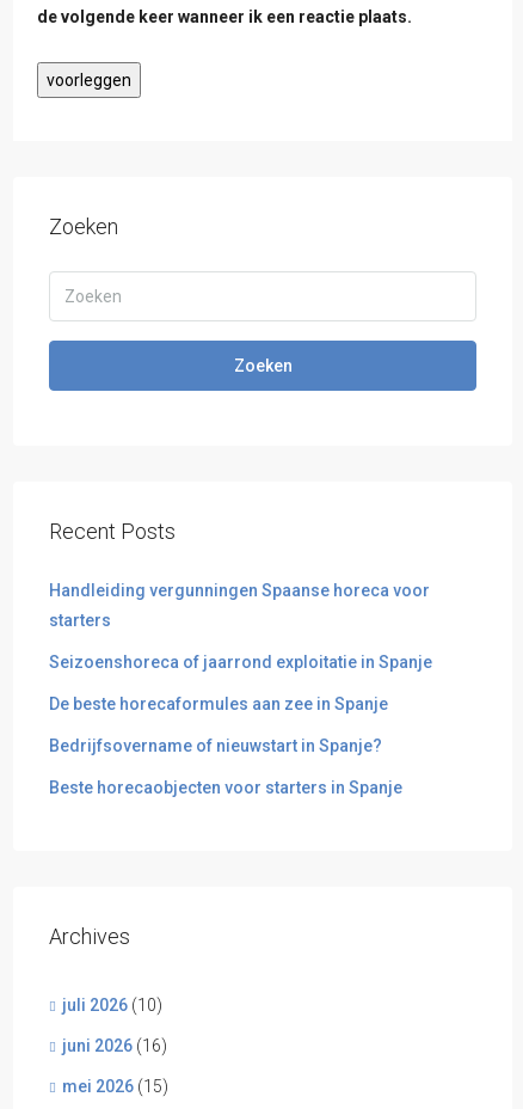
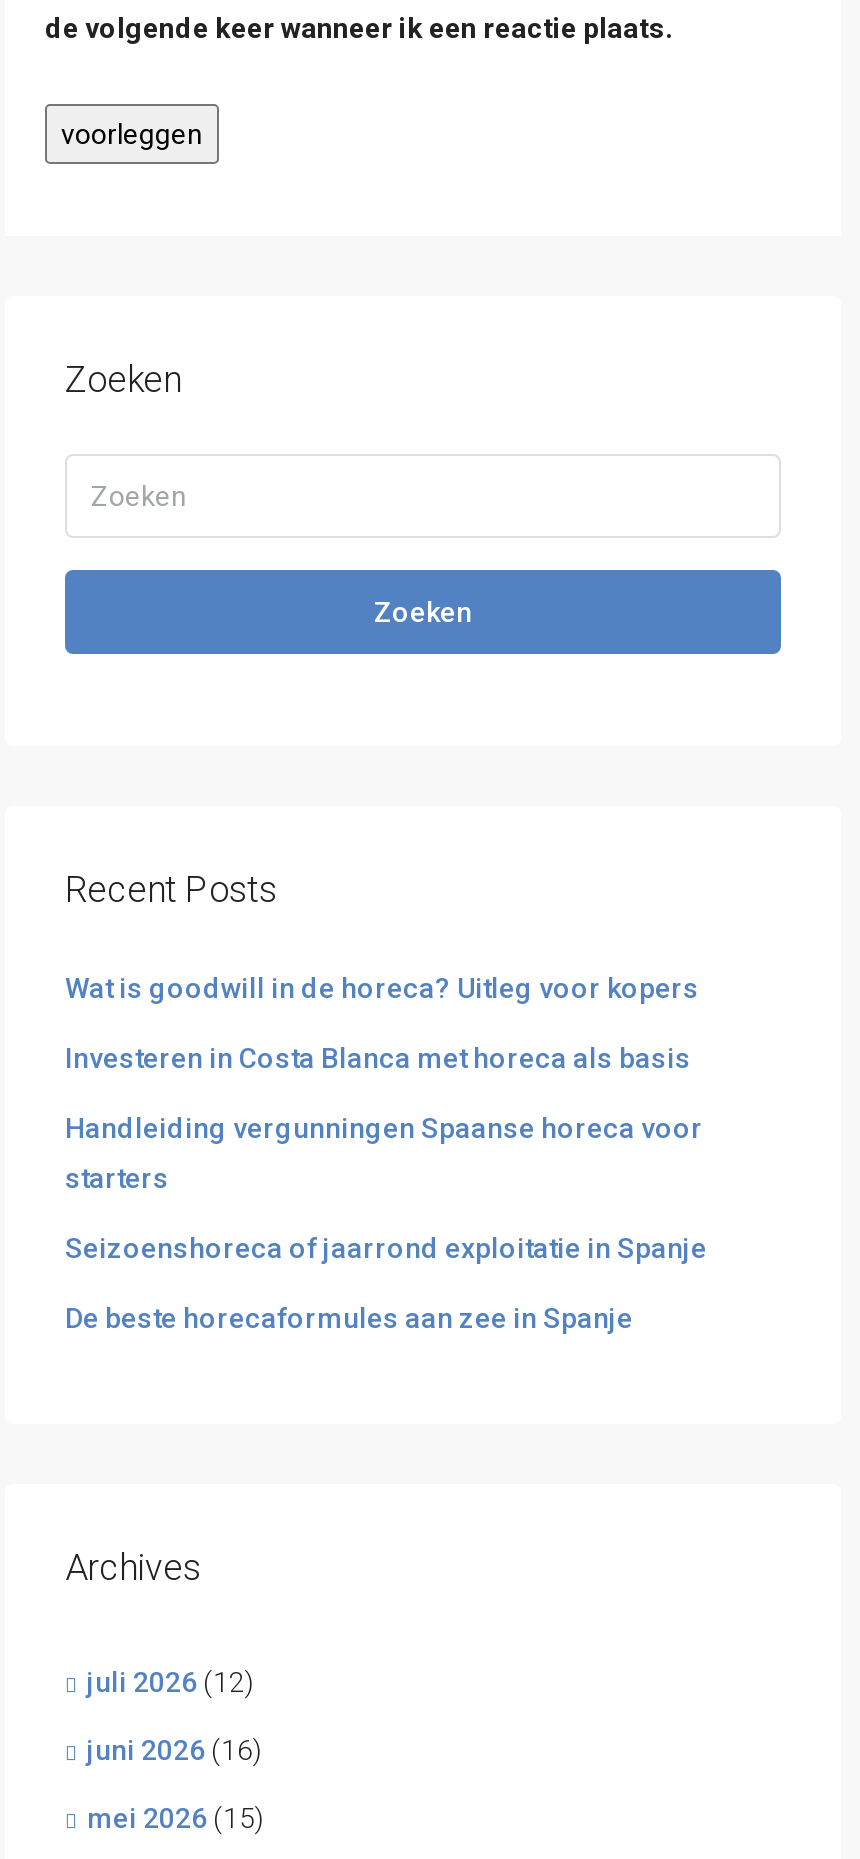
+ Wat is goodwill in de horeca? Uitleg voor kopers
+ Investeren in Costa Blanca met horeca als basis

moved down: Handleiding vergunningen Spaanse horeca voor | starters | Seizoenshoreca of jaarrond exploitatie in Spanje | De beste horecaformules aan zee in Spanje

- Bedrijfsovername of nieuwstart in Spanje?
- Beste horecaobjecten voor starters in Spanje

- juli 2026 (10)
+ juli 2026 (12)
